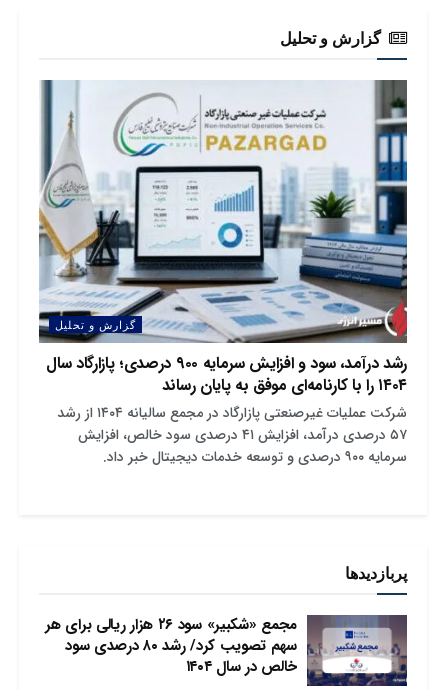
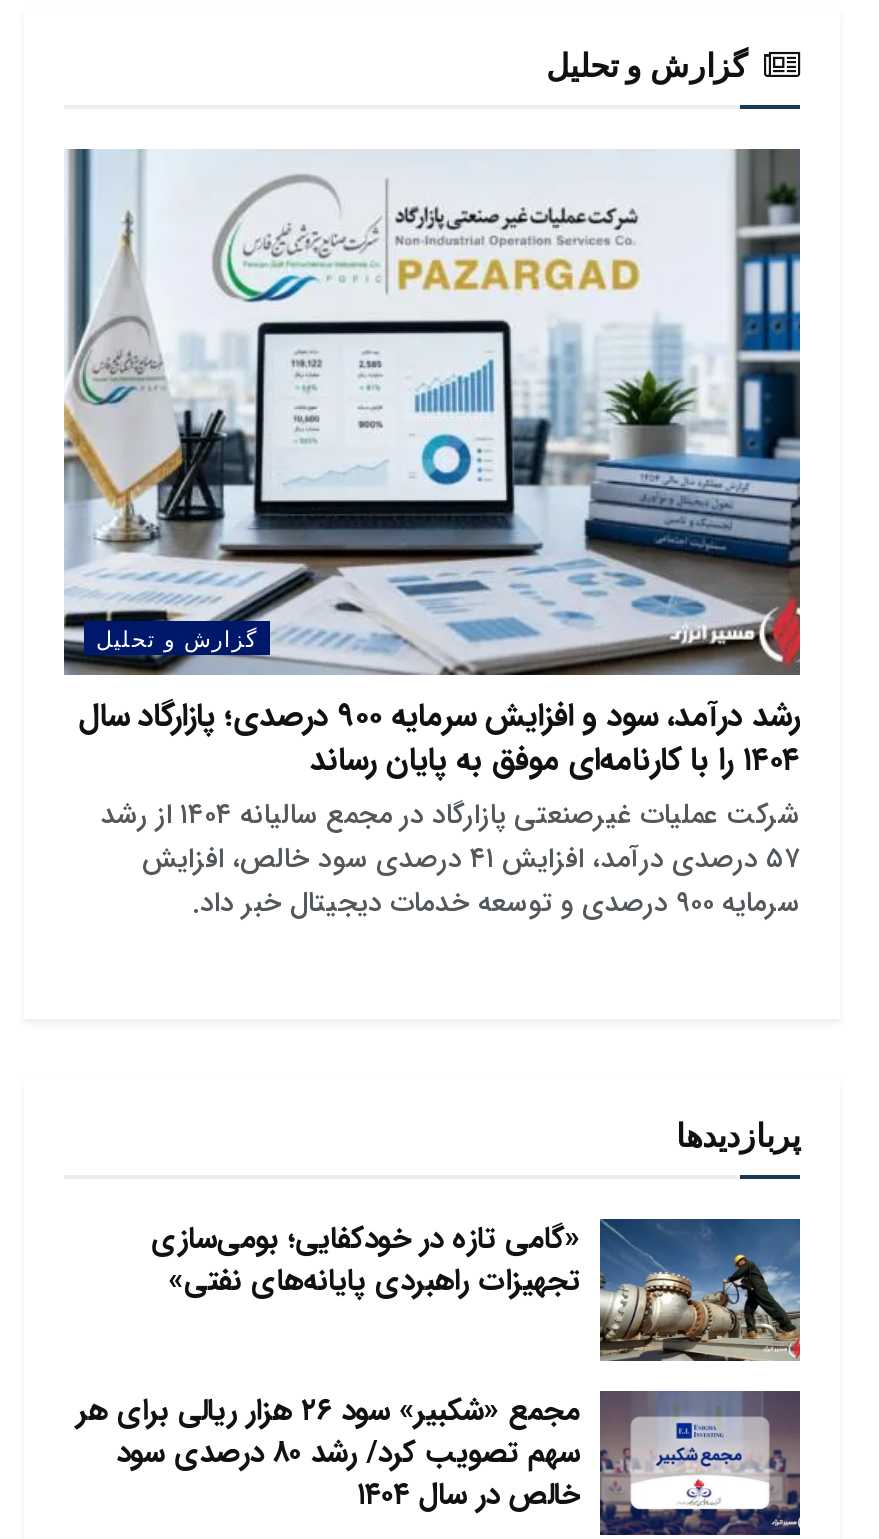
+ [image]
+ «گامی تازه در خودکفایی؛ بومی‌سازی
+ تجهیزات راهبردی پایانه‌های نفتی»
